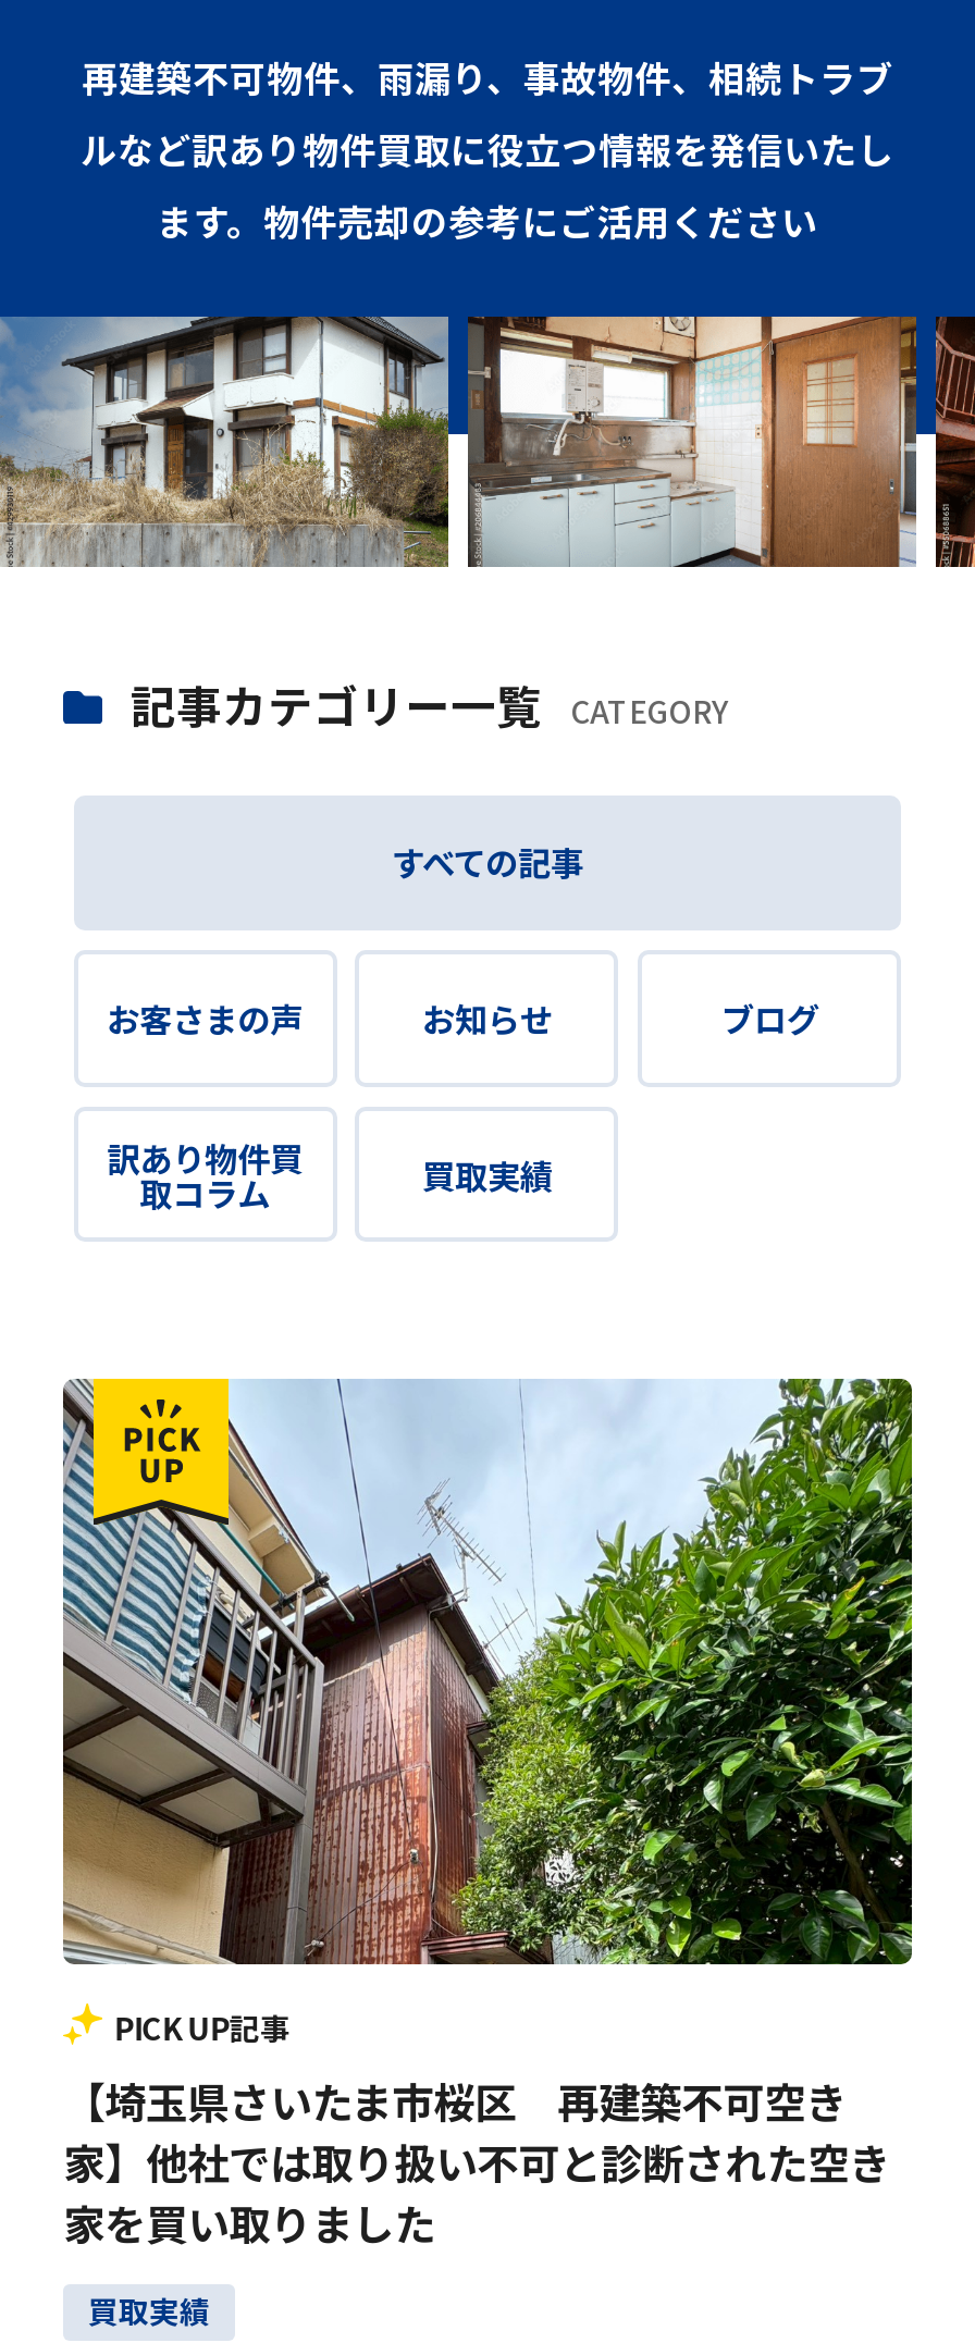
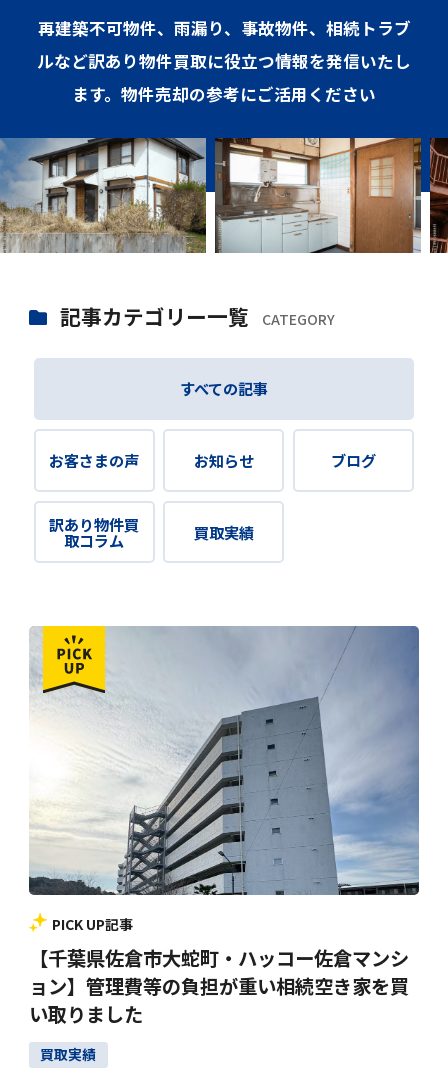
- [image]
+ [image]

- 【埼玉県さいたま市桜区 再建築不可空き
- 家】他社では取り扱い不可と診断された空き
- 家を買い取りました
+ 【千葉県佐倉市大蛇町・ハッコー佐倉マンシ
+ ョン】管理費等の負担が重い相続空き家を買
+ い取りました
